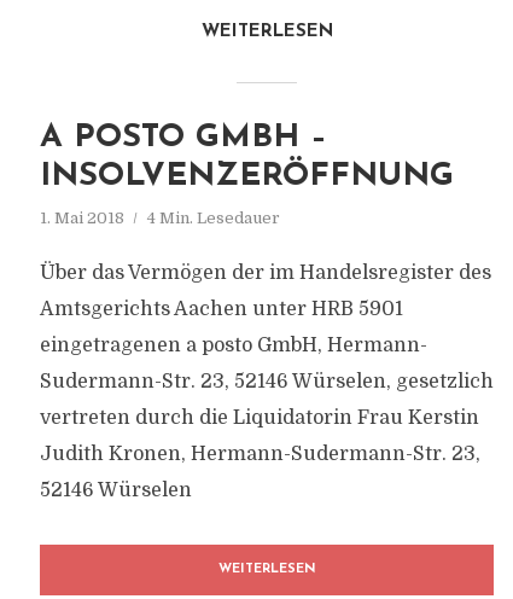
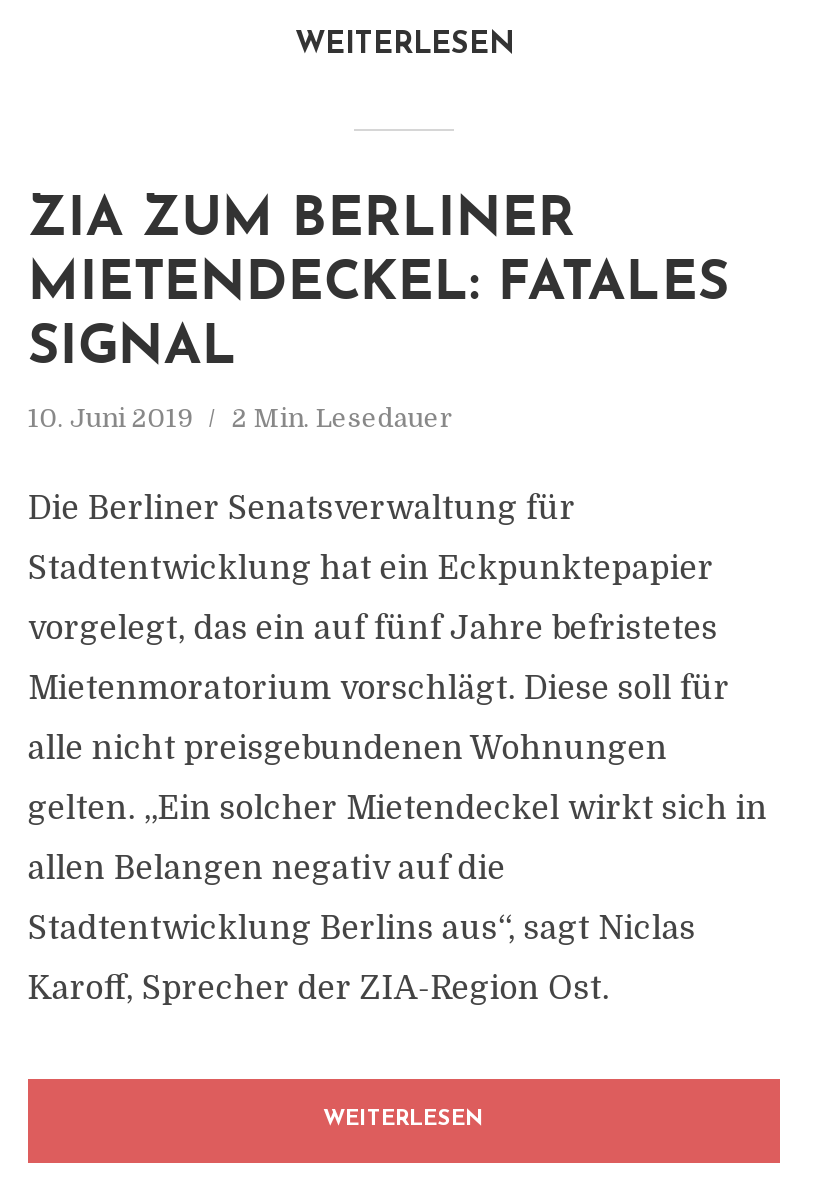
- A POSTO GMBH –
- INSOLVENZERÖFFNUNG
- 1. Mai 2018
- 4 Min. Lesedauer
- Über das Vermögen der im Handelsregister des
- Amtsgerichts Aachen unter HRB 5901
- eingetragenen a posto GmbH, Hermann-
- Sudermann-Str. 23, 52146 Würselen, gesetzlich
- vertreten durch die Liquidatorin Frau Kerstin
- Judith Kronen, Hermann-Sudermann-Str. 23,
- 52146 Würselen
+ ZIA ZUM BERLINER
+ MIETENDECKEL: FATALES
+ SIGNAL
+ 10. Juni 2019
+ 2 Min. Lesedauer
+ Die Berliner Senatsverwaltung für
+ Stadtentwicklung hat ein Eckpunktepapier
+ vorgelegt, das ein auf fünf Jahre befristetes
+ Mietenmoratorium vorschlägt. Diese soll für
+ alle nicht preisgebundenen Wohnungen
+ gelten. „Ein solcher Mietendeckel wirkt sich in
+ allen Belangen negativ auf die
+ Stadtentwicklung Berlins aus“, sagt Niclas
+ Karoff, Sprecher der ZIA-Region Ost.
